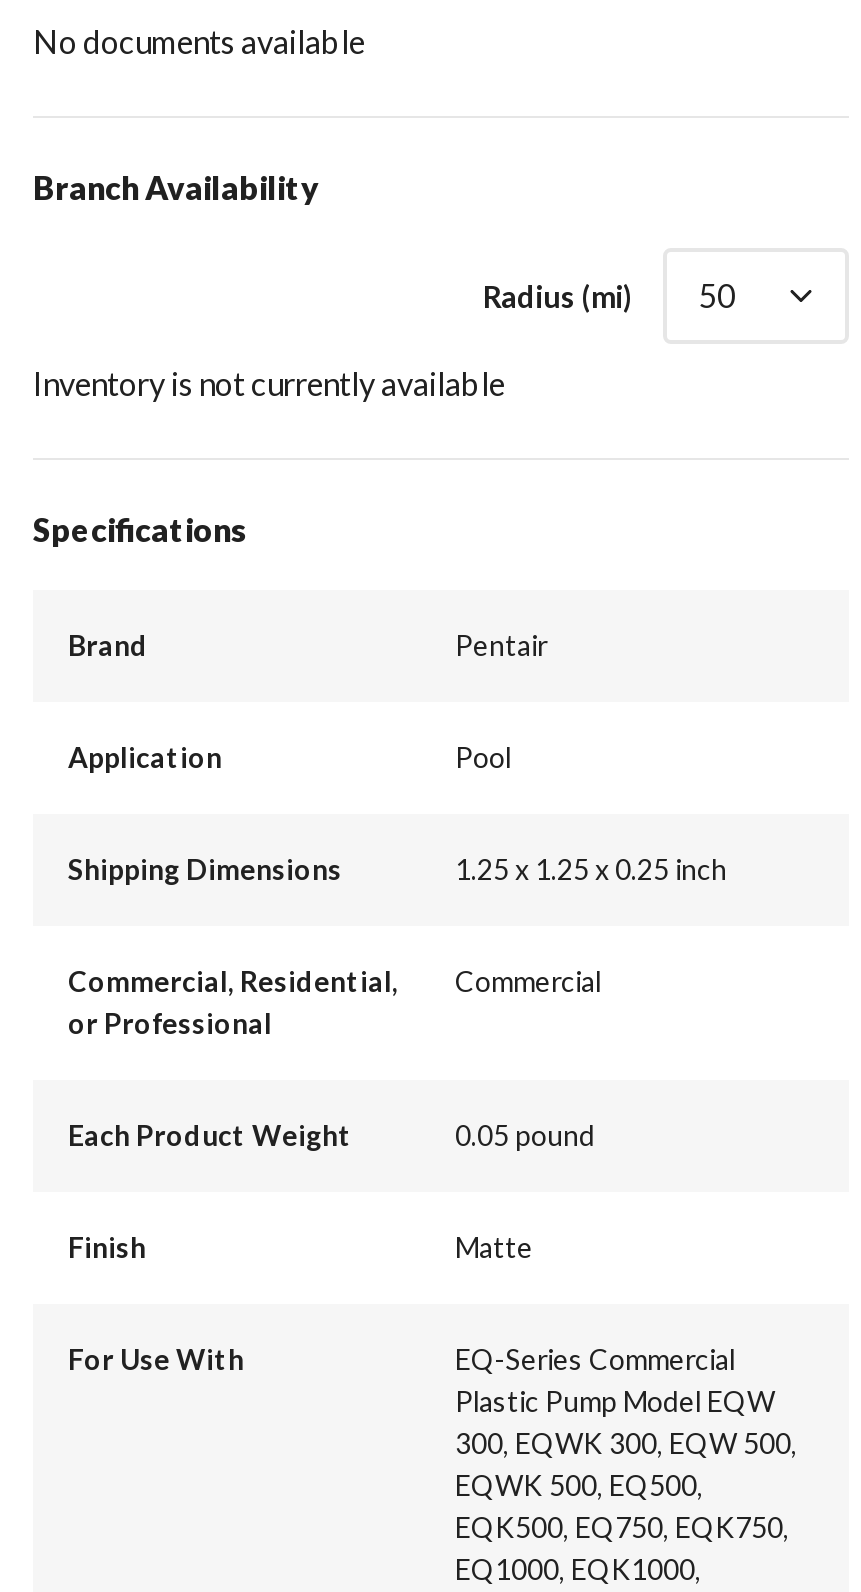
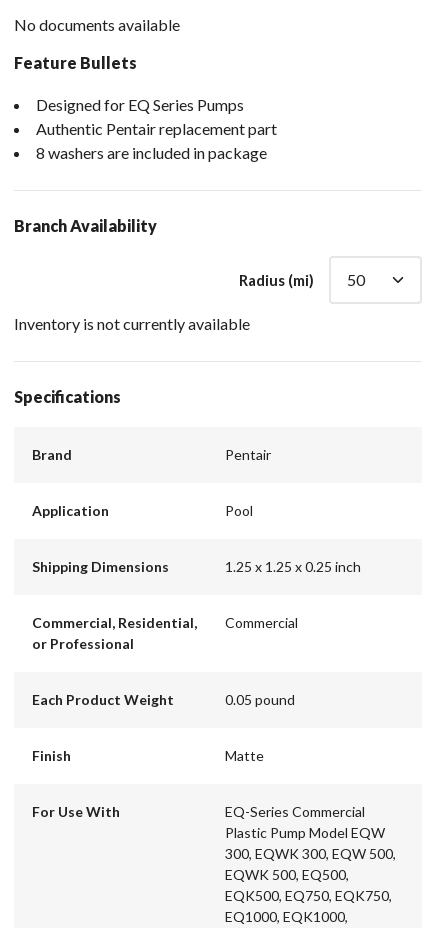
+ Feature Bullets
+ Designed for EQ Series Pumps
+ Authentic Pentair replacement part
+ 8 washers are included in package
